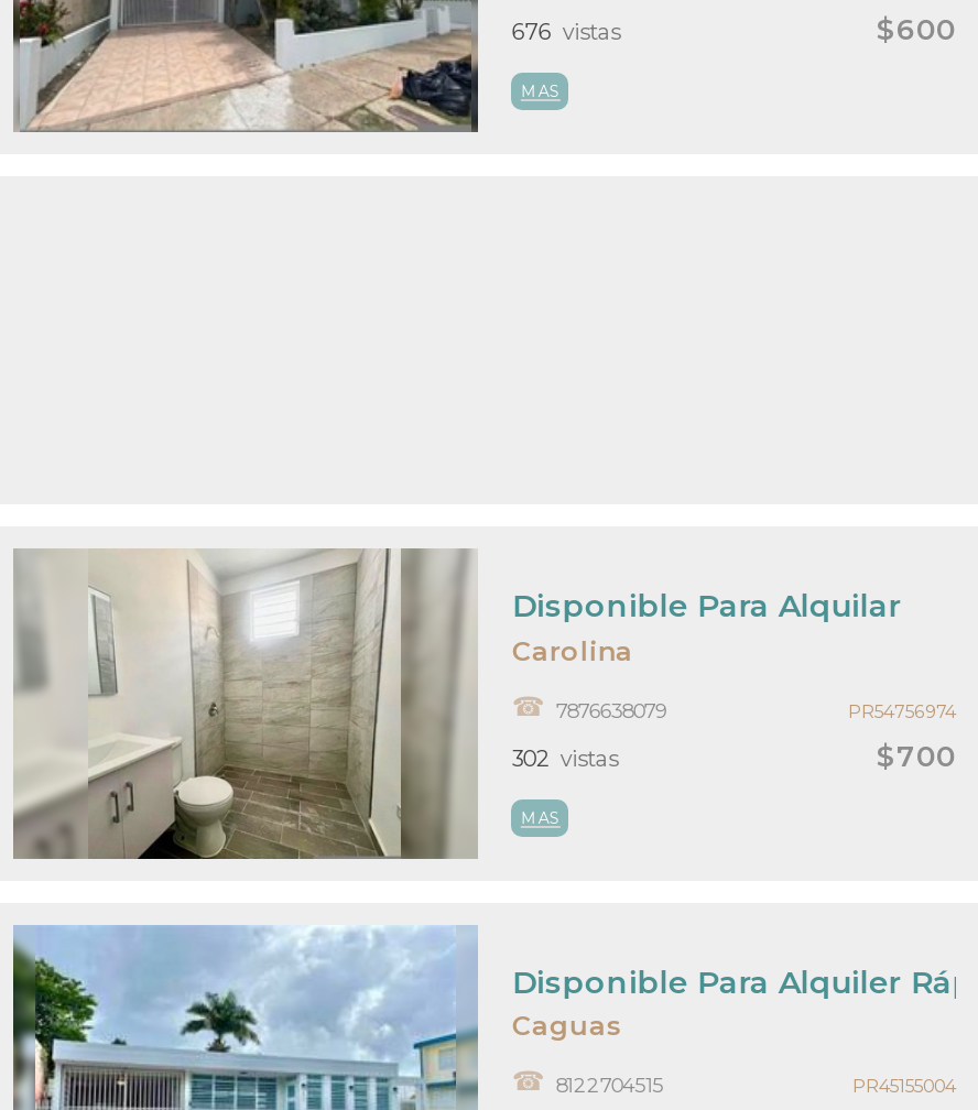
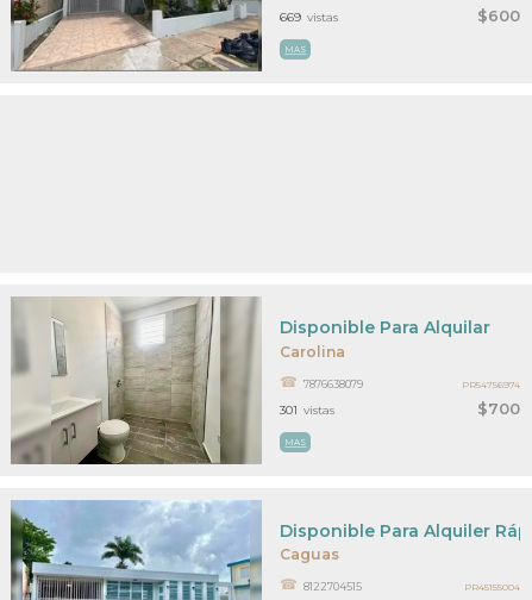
- 676 vistas
+ 669 vistas

- 302 vistas
+ 301 vistas
